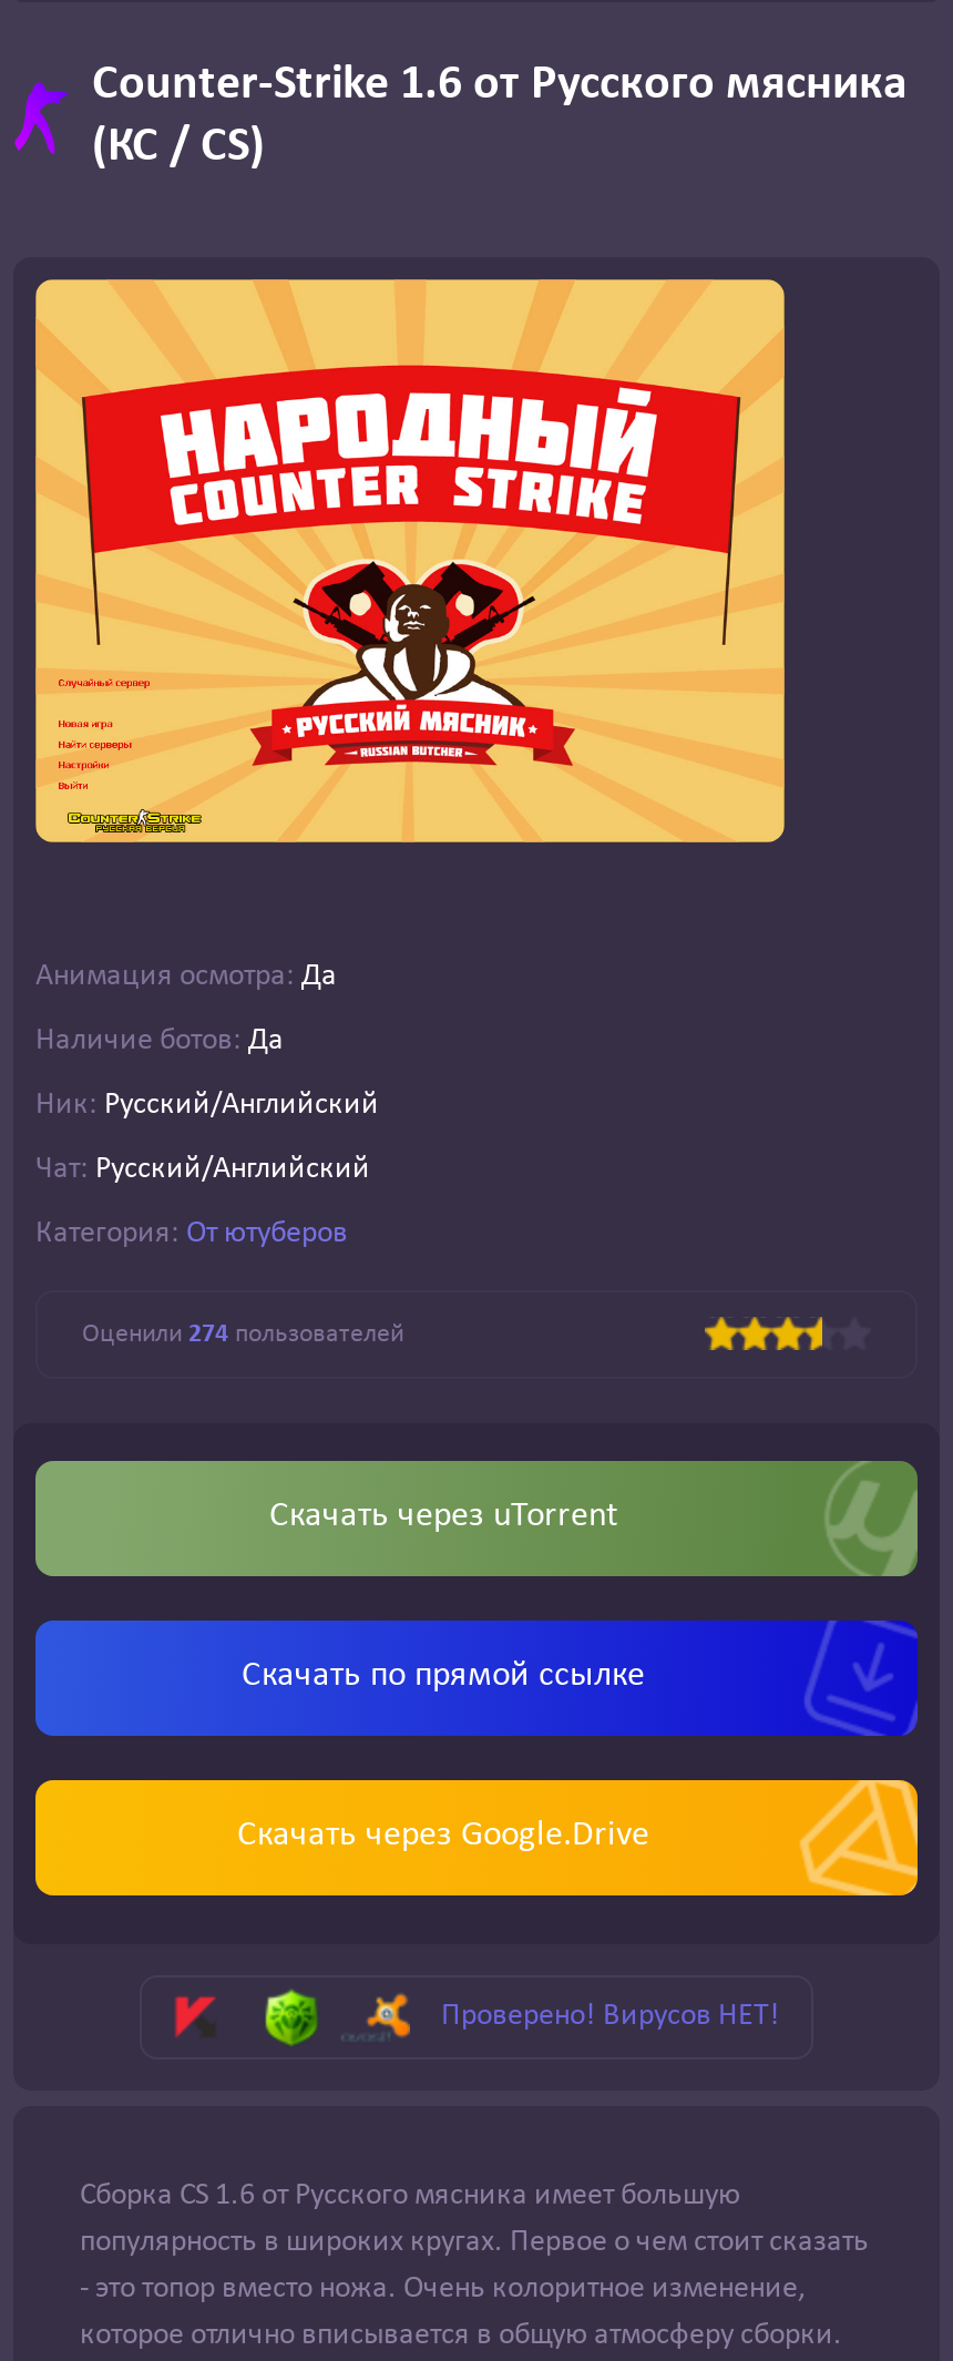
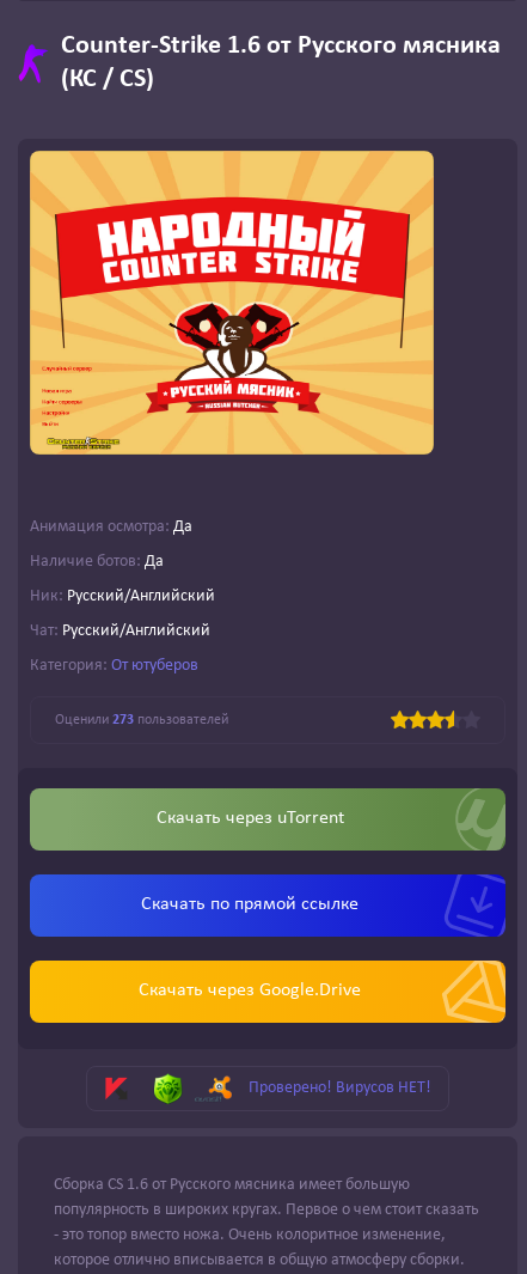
- Оценили 274 пользователей
+ Оценили 273 пользователей
